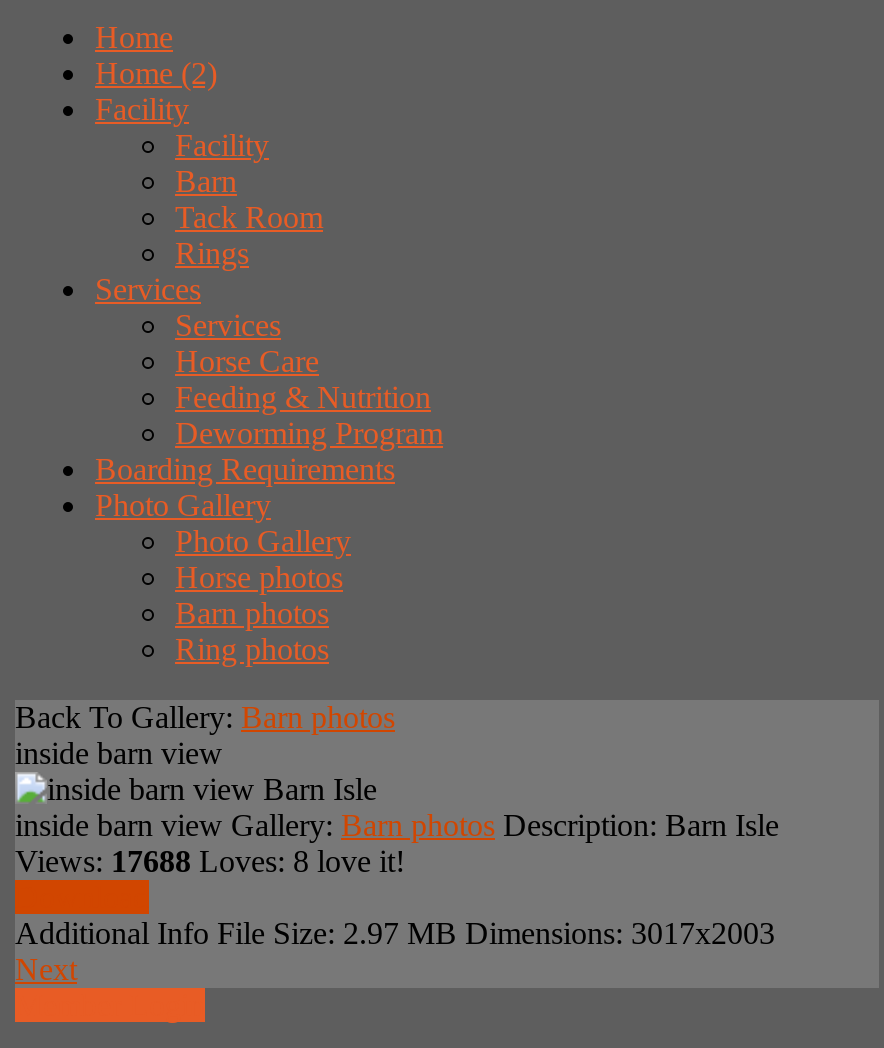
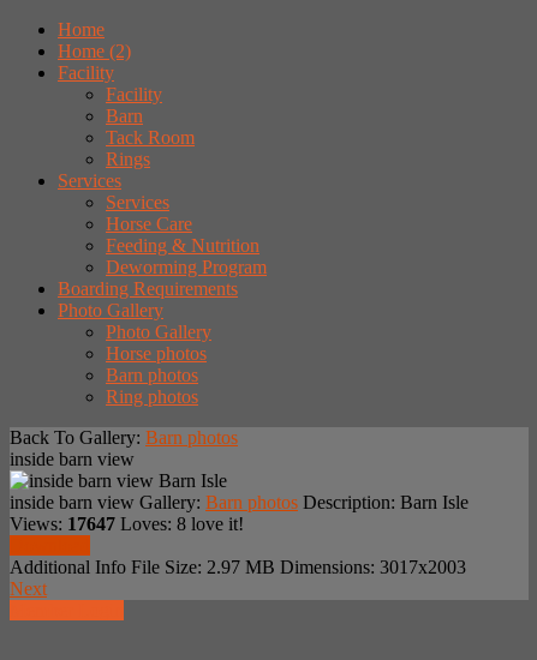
- Views: 17688 Loves: 8 love it!
+ Views: 17647 Loves: 8 love it!
